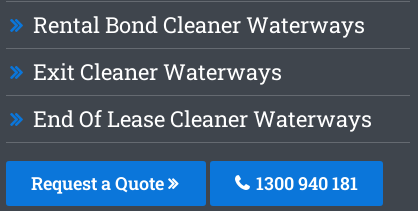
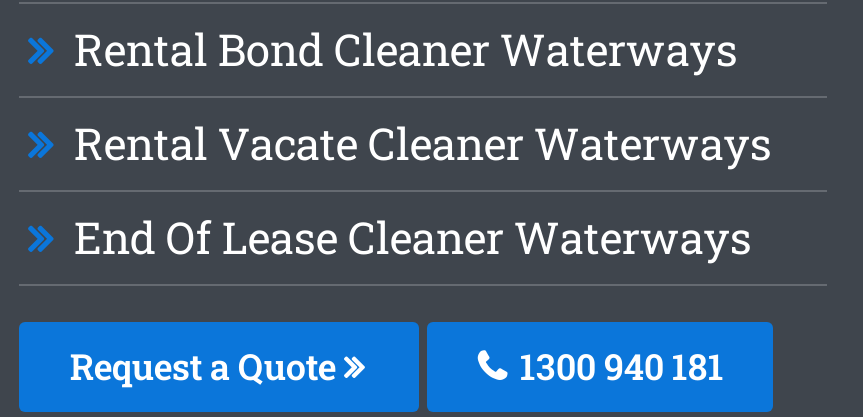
- Exit Cleaner Waterways
+ Rental Vacate Cleaner Waterways
